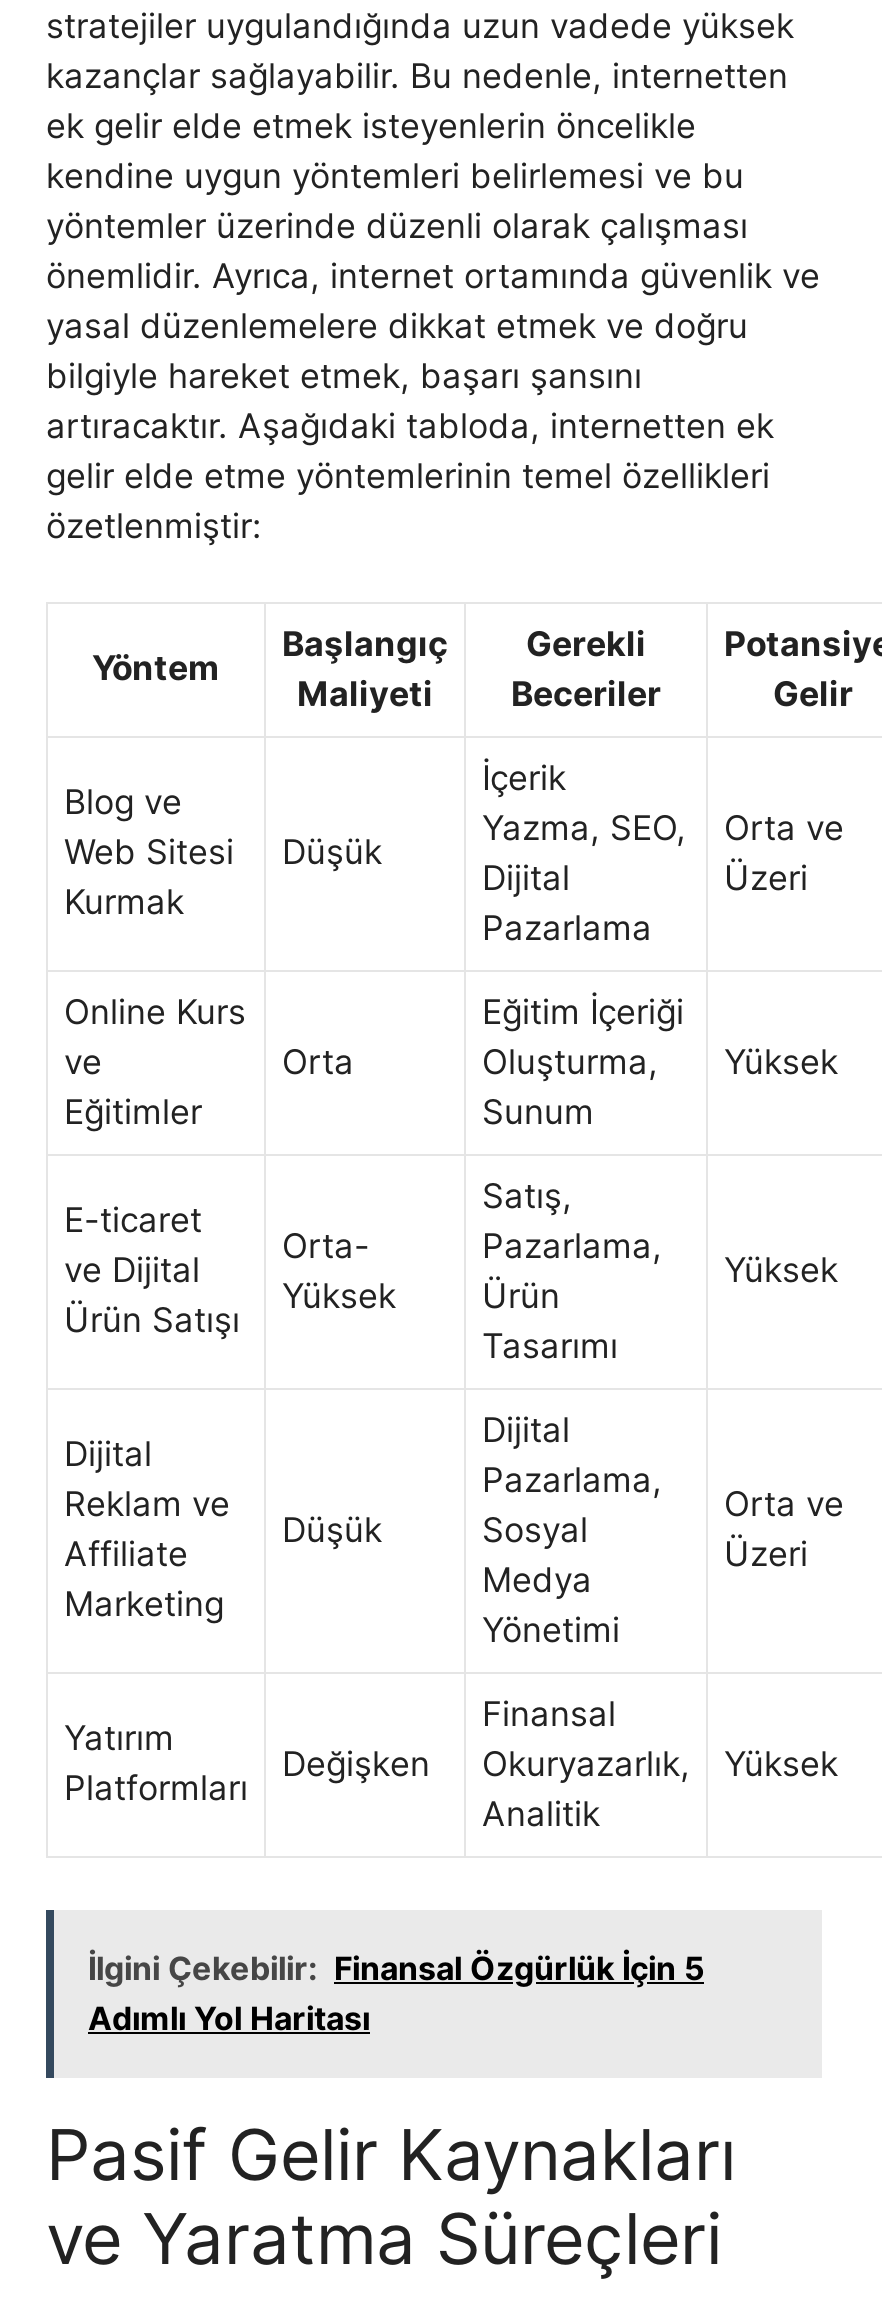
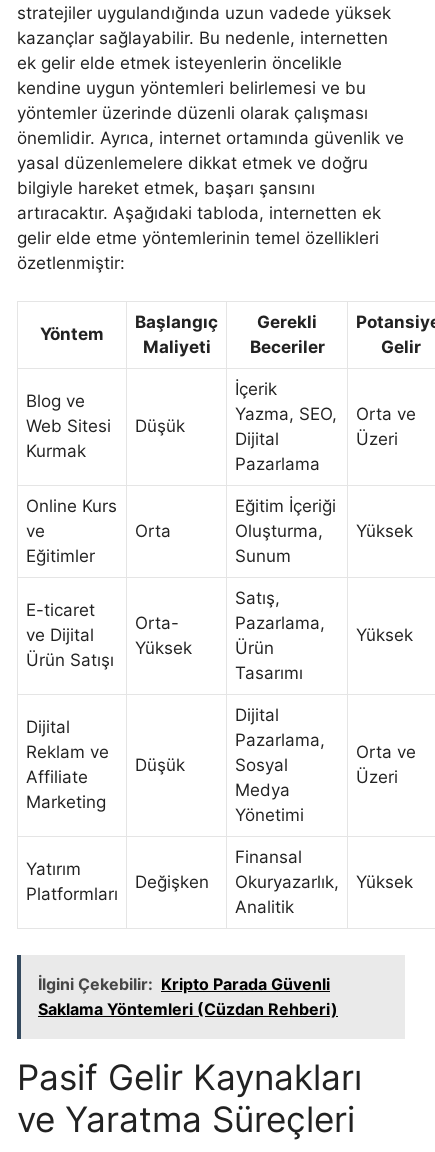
- İlgini Çekebilir: Finansal Özgürlük İçin 5
- Adımlı Yol Haritası
+ İlgini Çekebilir: Kripto Parada Güvenli
+ Saklama Yöntemleri (Cüzdan Rehberi)
